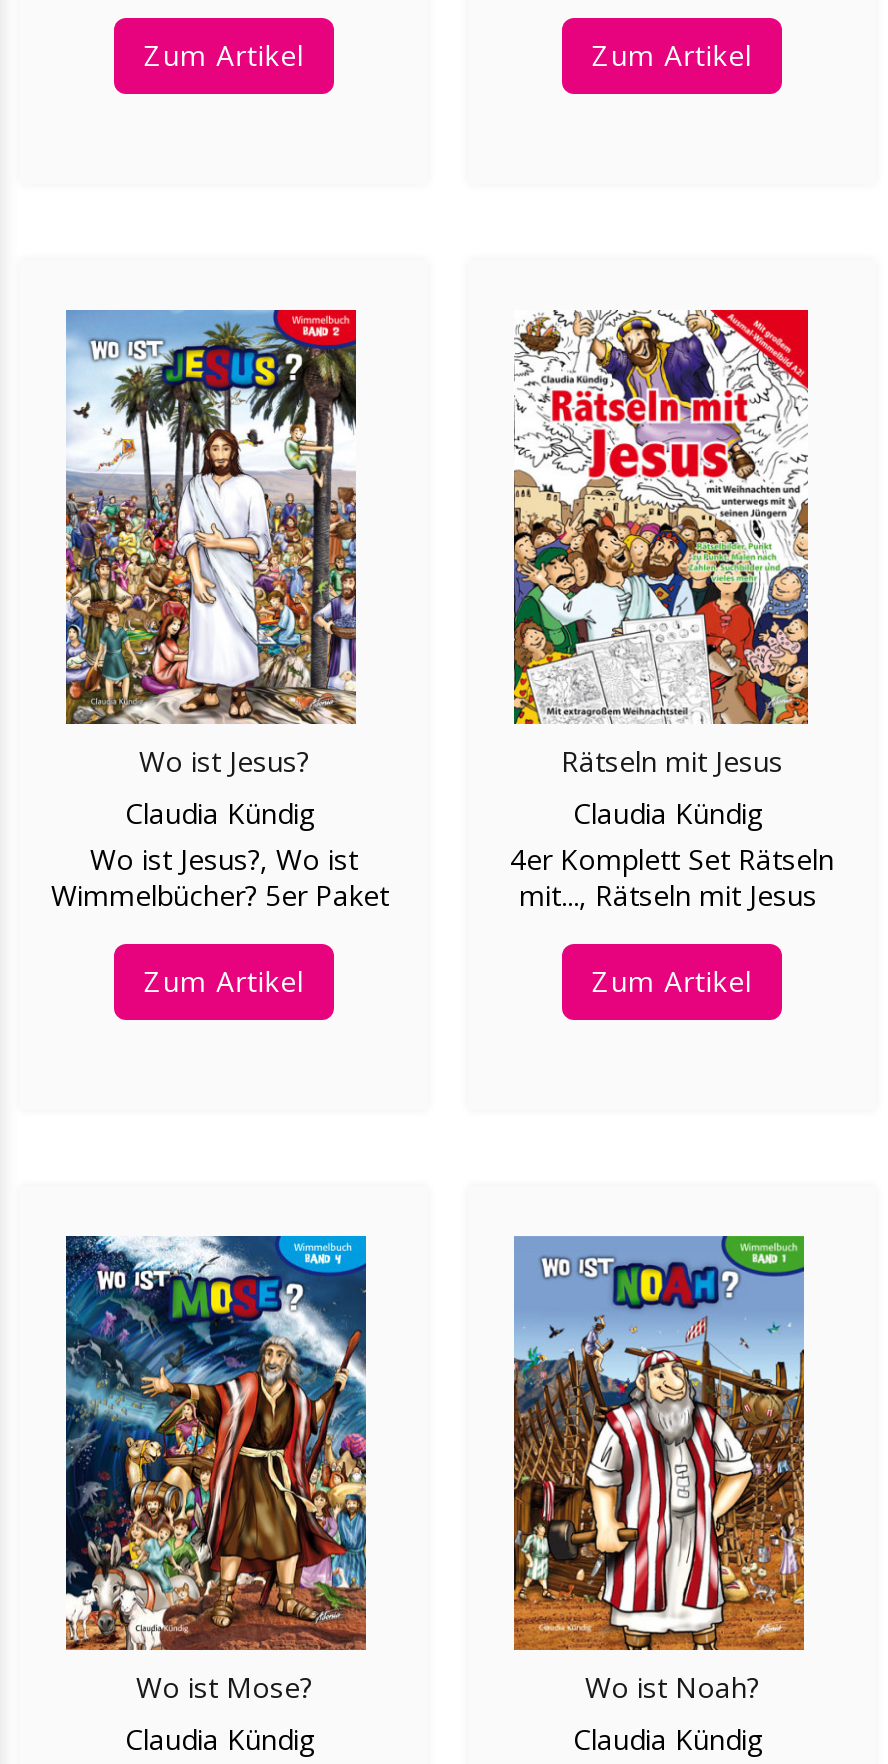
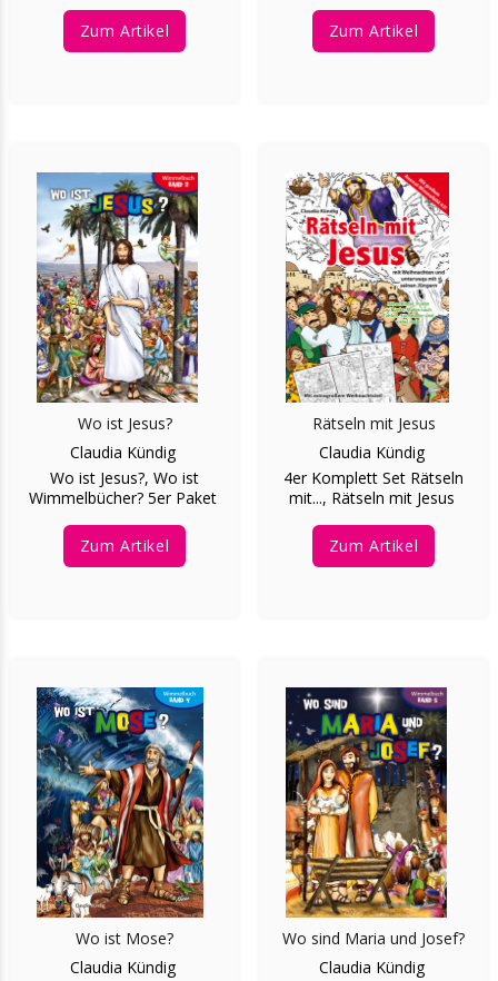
- [image]
- Wo ist Noah?
+ [image]
+ Wo sind Maria und Josef?
